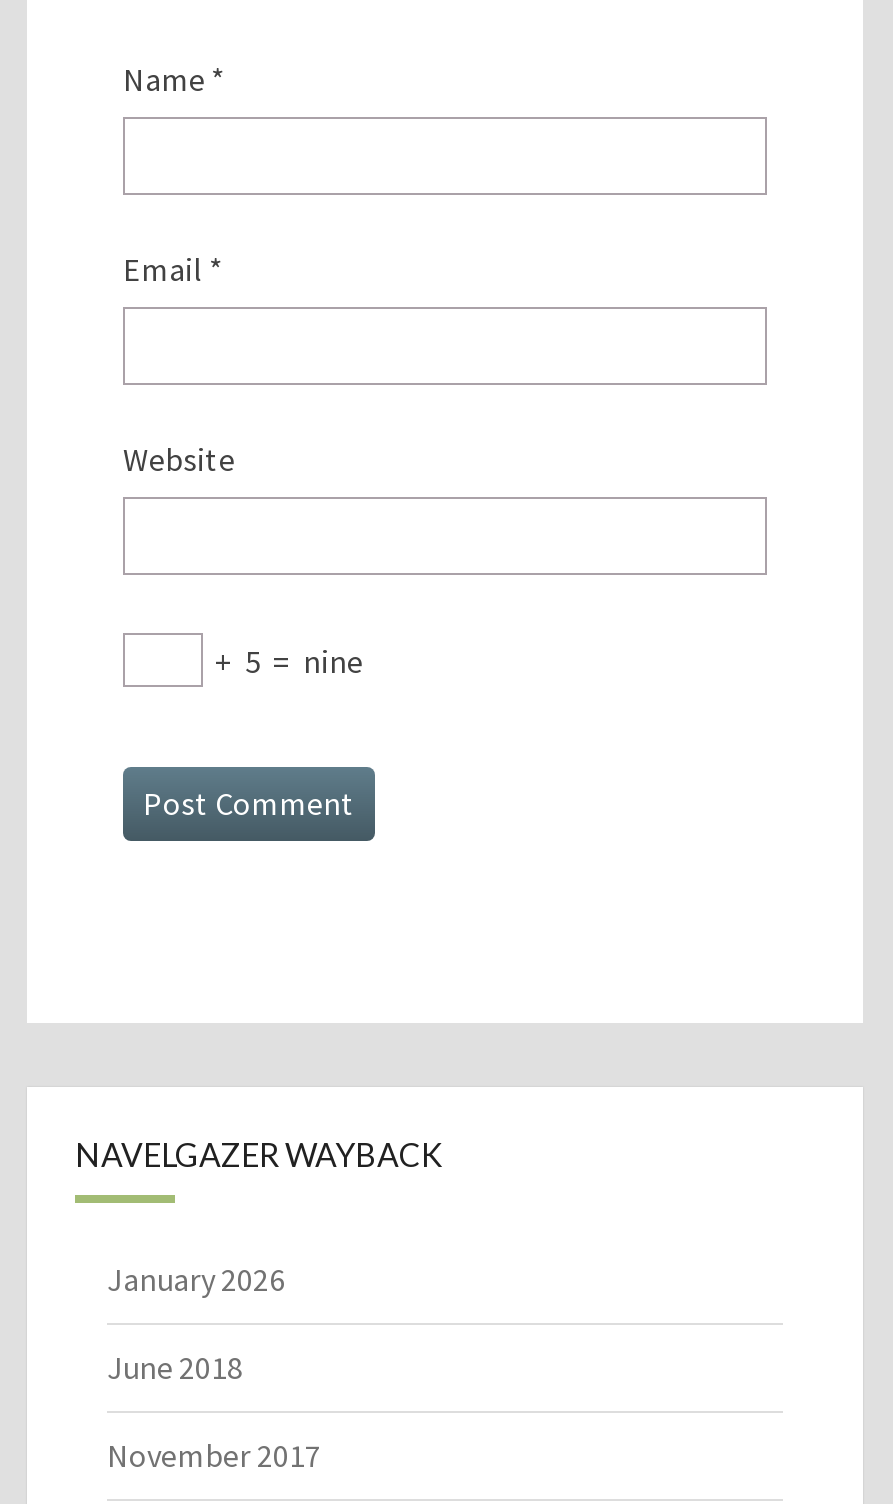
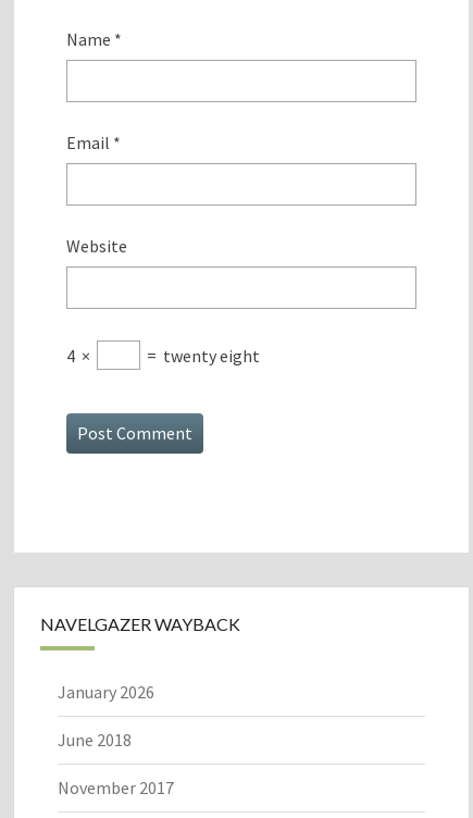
- + 5 = nine
+ 4 ×
+ = twenty eight
